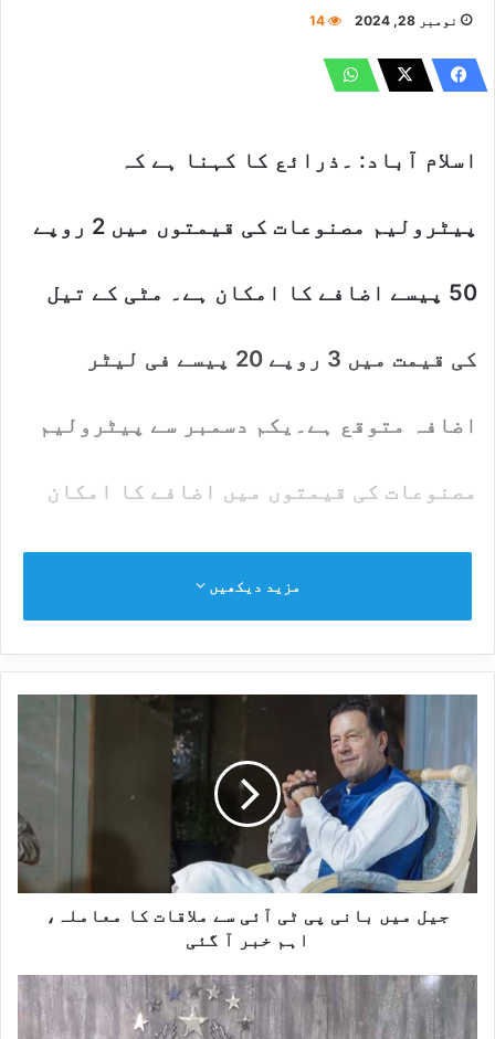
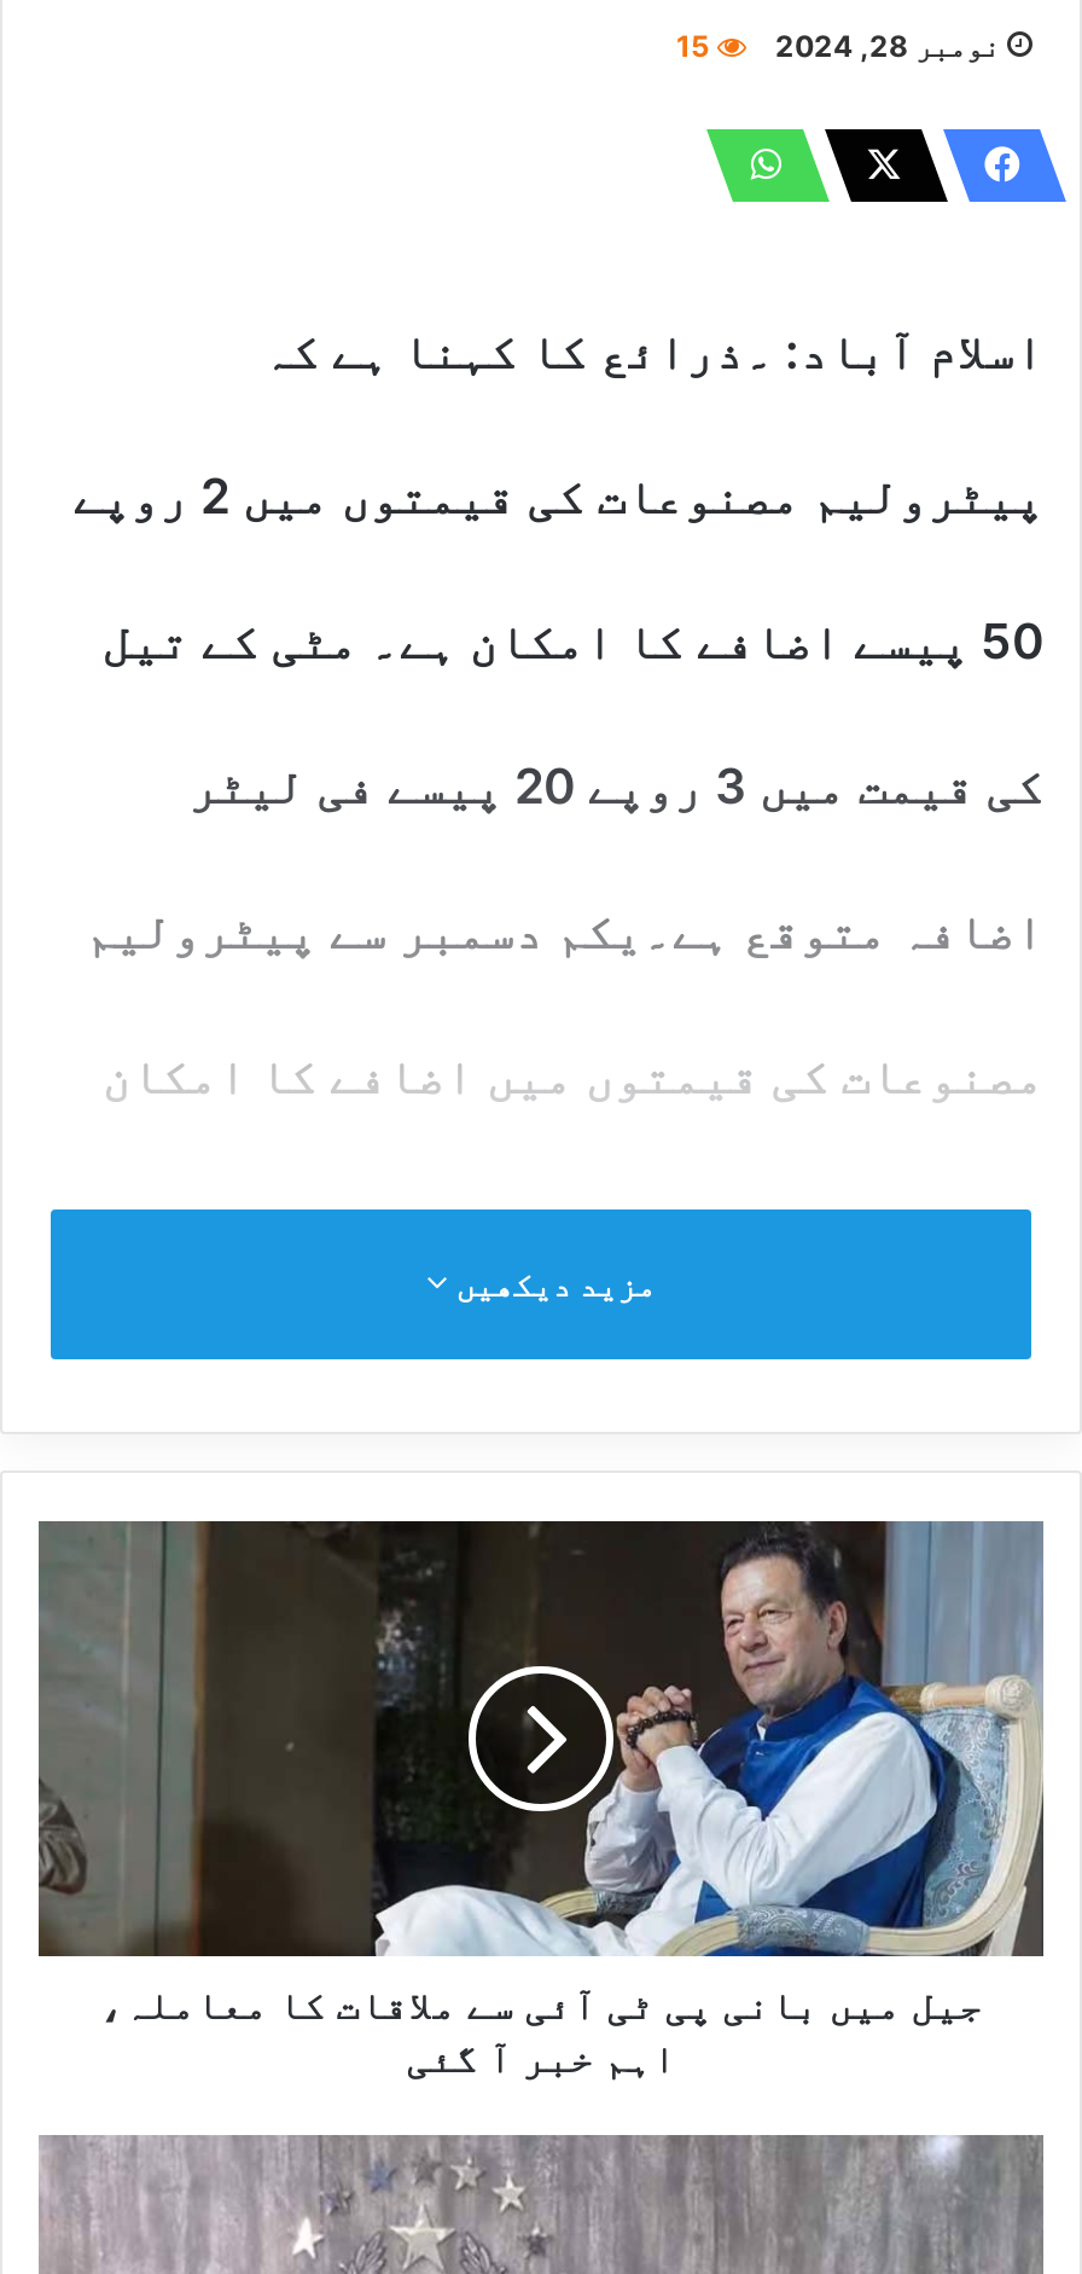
- 14
+ 15
